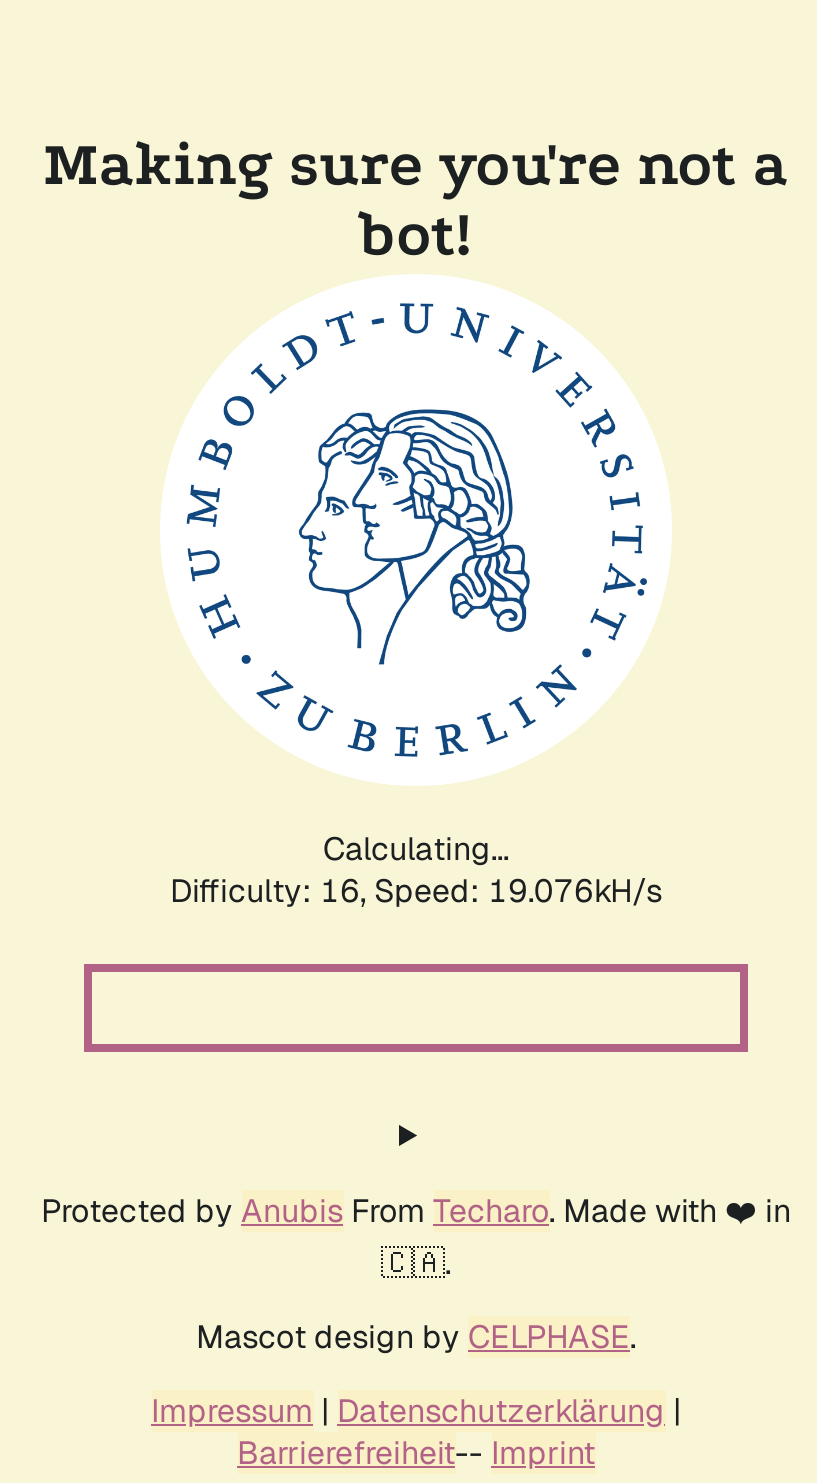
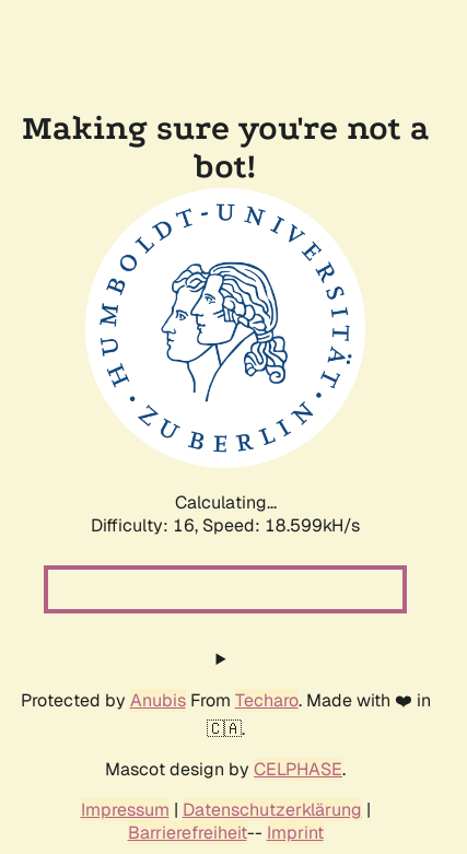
- Difficulty: 16, Speed: 19.076kH/s
+ Difficulty: 16, Speed: 18.599kH/s
